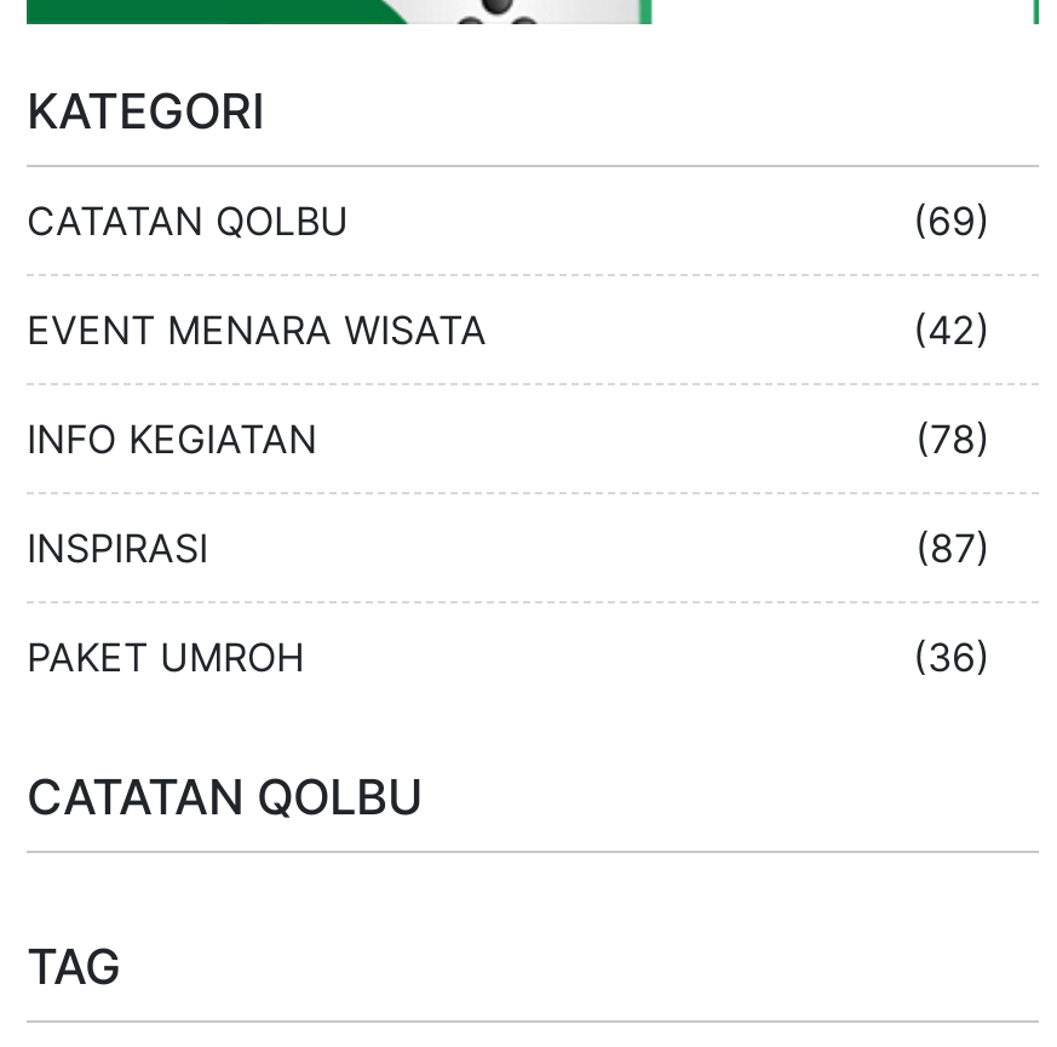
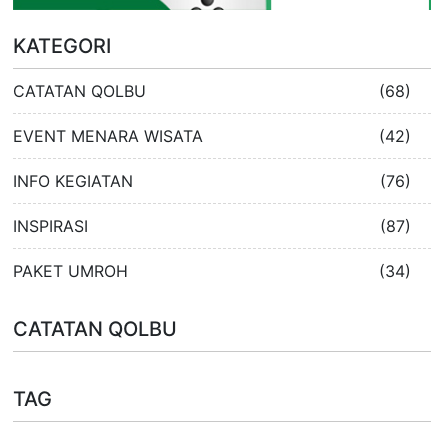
- (69)
+ (68)

- (78)
+ (76)

- (36)
+ (34)
